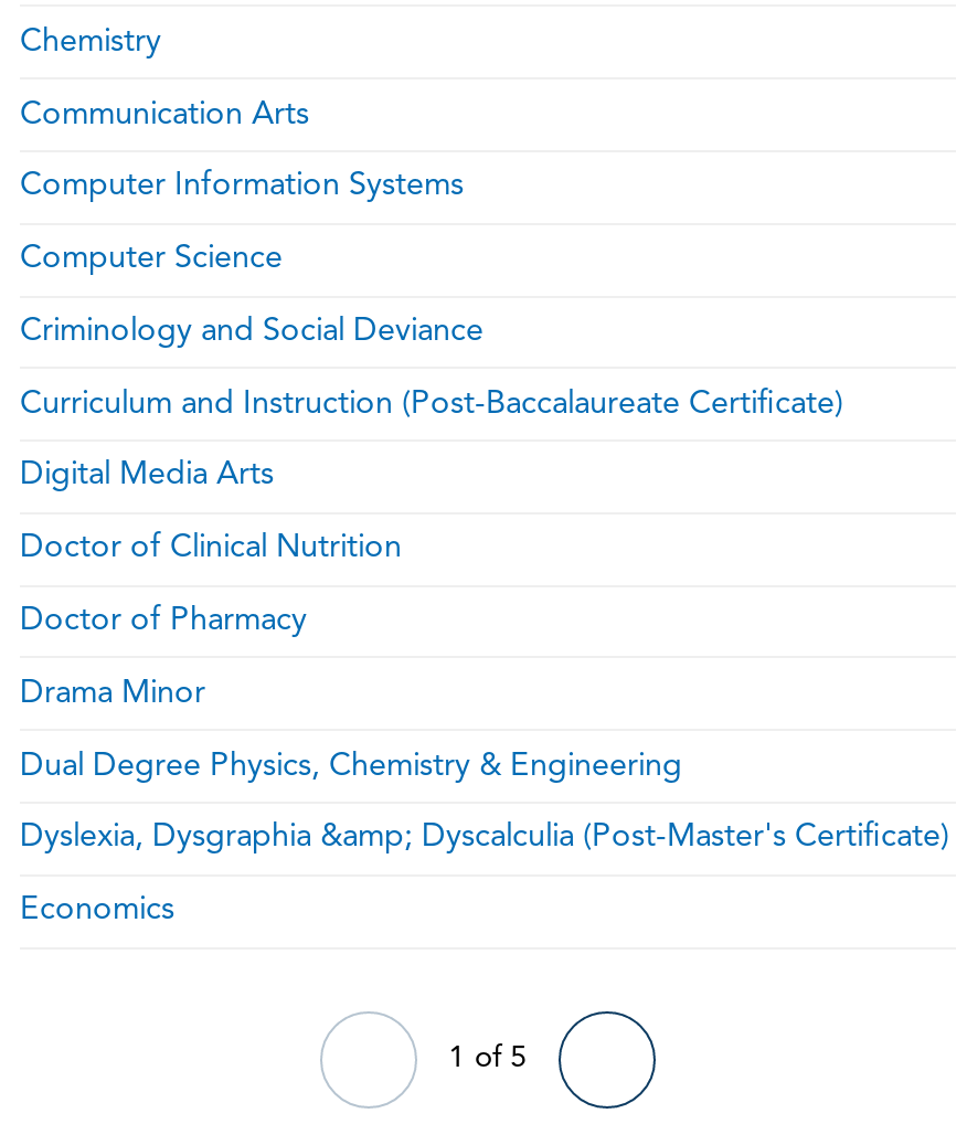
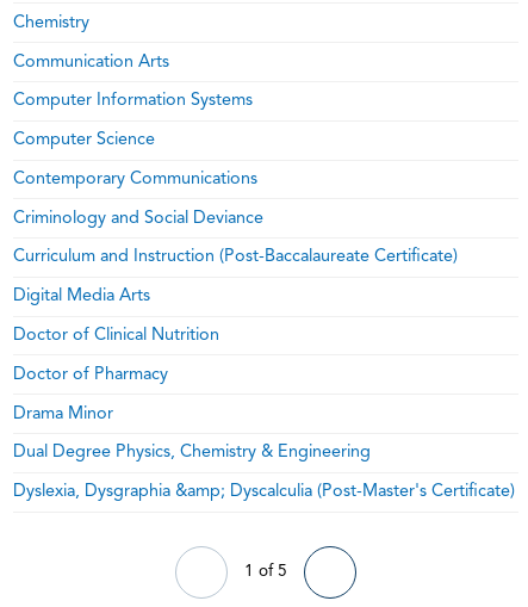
+ Contemporary Communications

moved down: Criminology and Social Deviance | Curriculum and Instruction (Post-Baccalaureate Certificate) | Digital Media Arts | Doctor of Clinical Nutrition | Doctor of Pharmacy | Drama Minor | Dual Degree Physics, Chemistry & Engineering | Dyslexia, Dysgraphia &amp; Dyscalculia (Post-Master's Certificate)

- Economics
